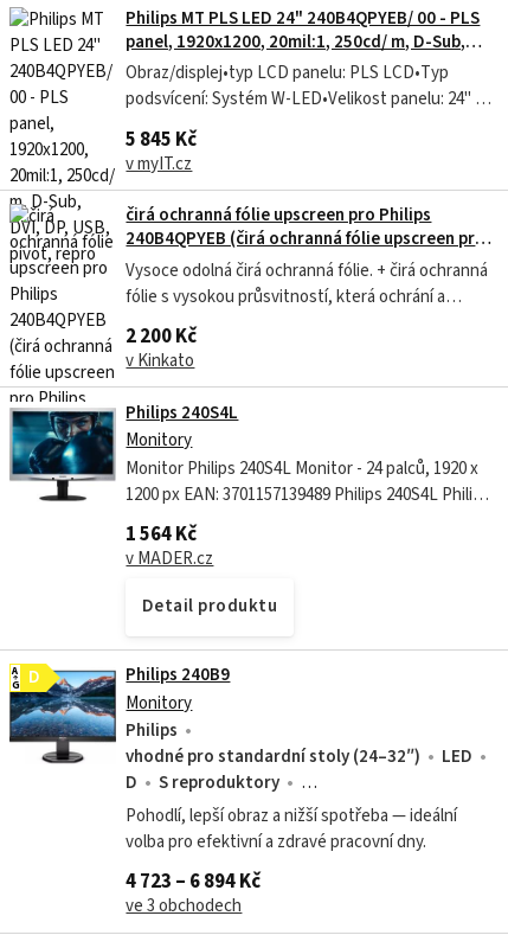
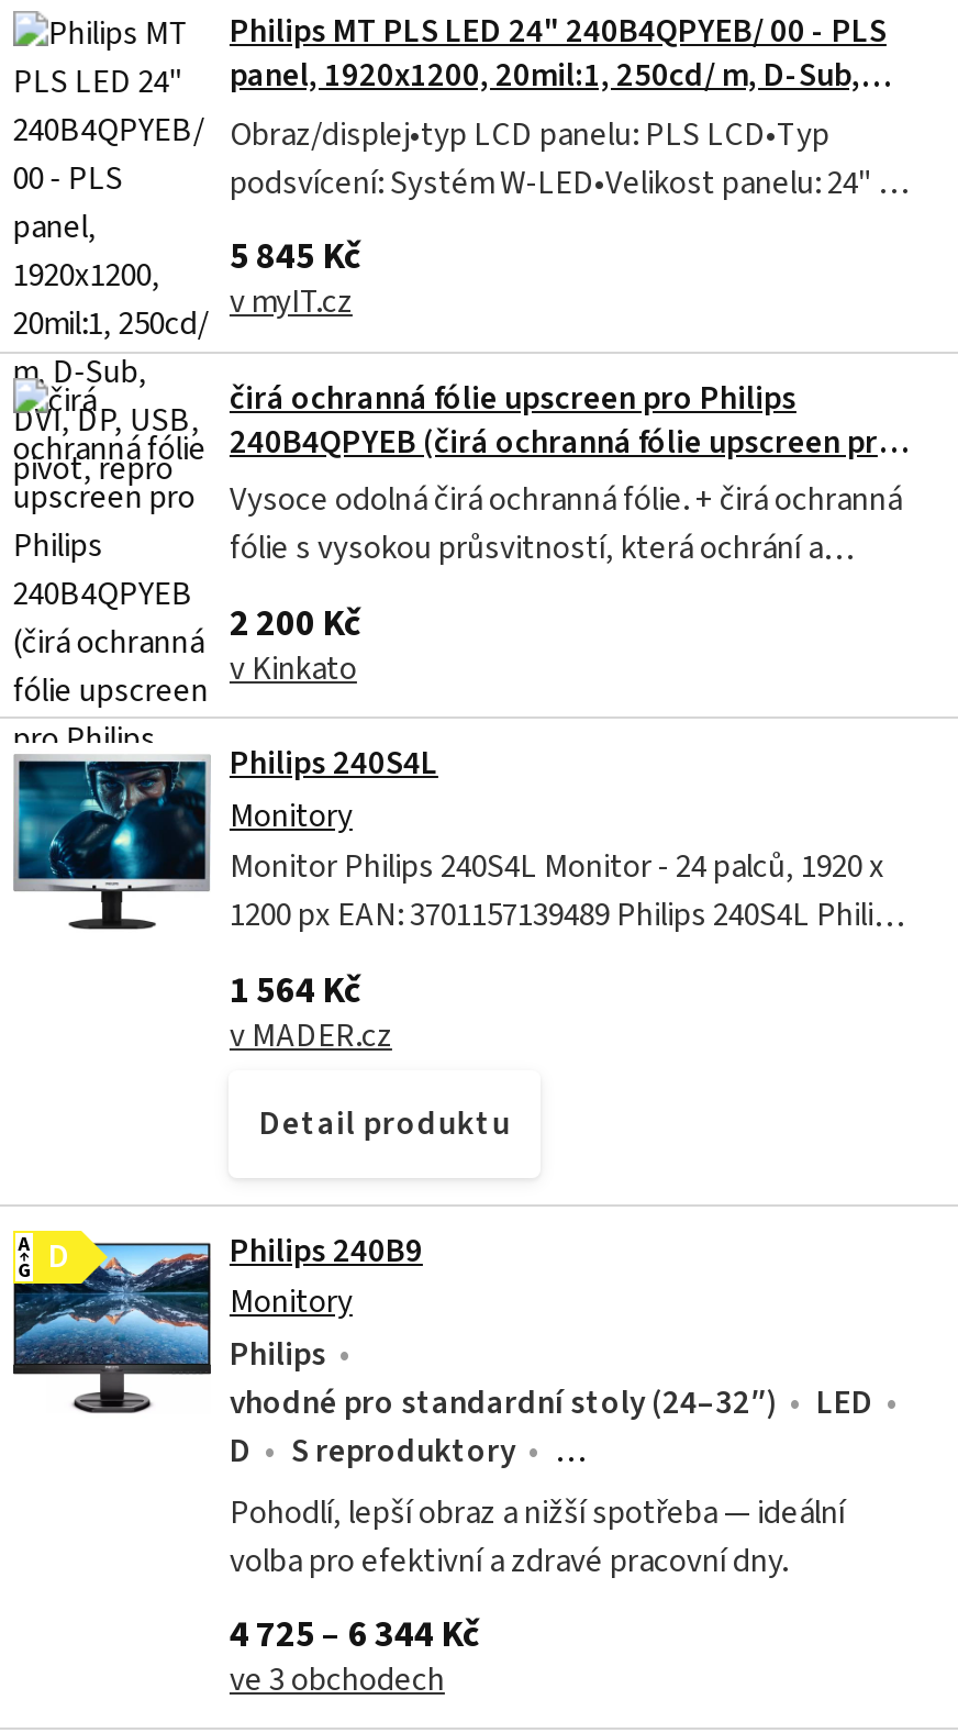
- 4 723 – 6 894 Kč
+ 4 725 – 6 344 Kč
